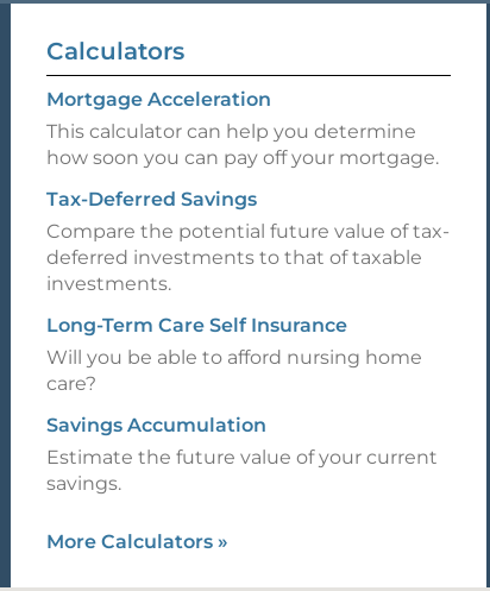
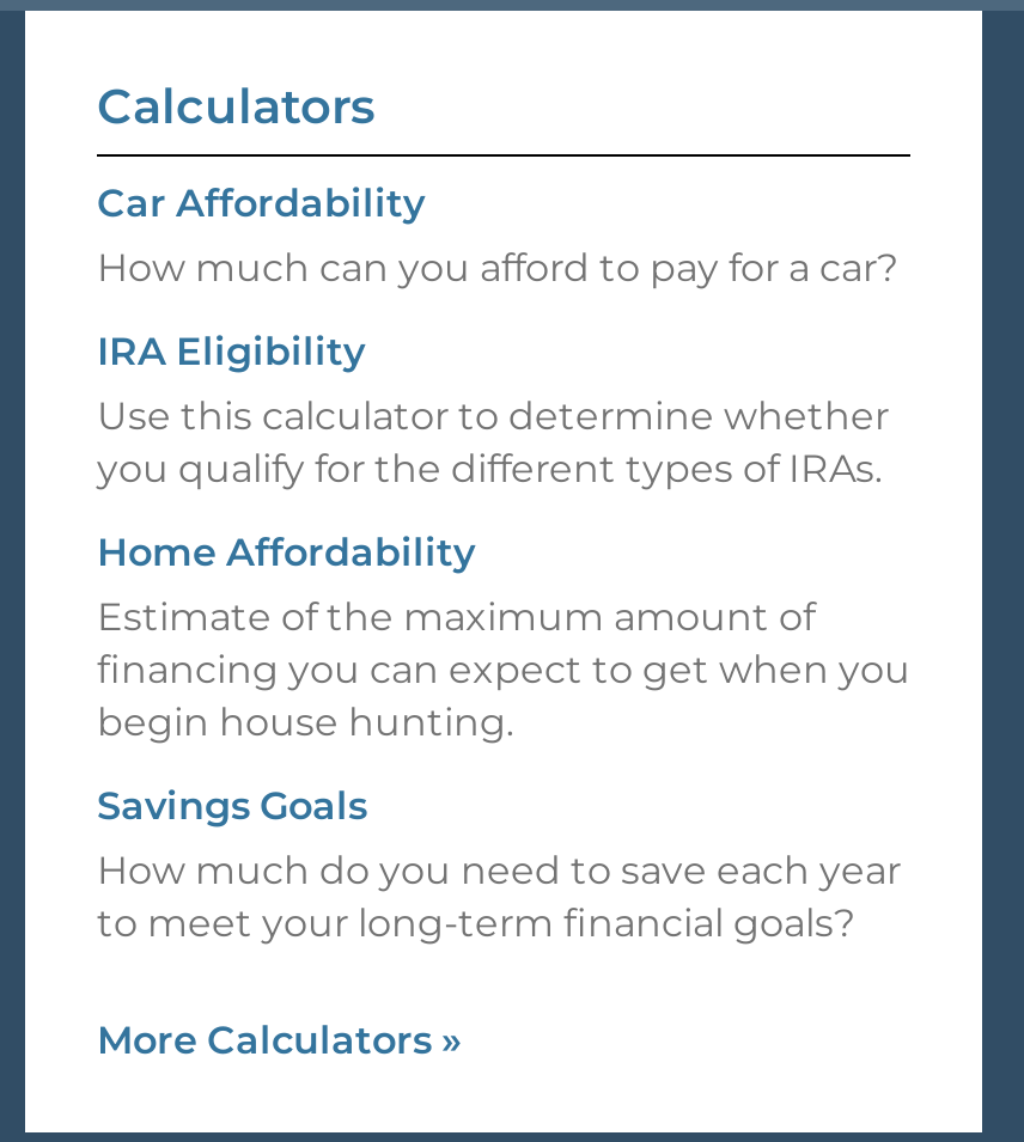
- Mortgage Acceleration
- This calculator can help you determine
- how soon you can pay off your mortgage.
+ Car Affordability
+ How much can you afford to pay for a car?

- Tax-Deferred Savings
- Compare the potential future value of tax-
- deferred investments to that of taxable
- investments.
+ IRA Eligibility
+ Use this calculator to determine whether
+ you qualify for the different types of IRAs.

- Long-Term Care Self Insurance
- Will you be able to afford nursing home
- care?
+ Home Affordability
+ Estimate of the maximum amount of
+ financing you can expect to get when you
+ begin house hunting.

- Savings Accumulation
- Estimate the future value of your current
- savings.
+ Savings Goals
+ How much do you need to save each year
+ to meet your long-term financial goals?
